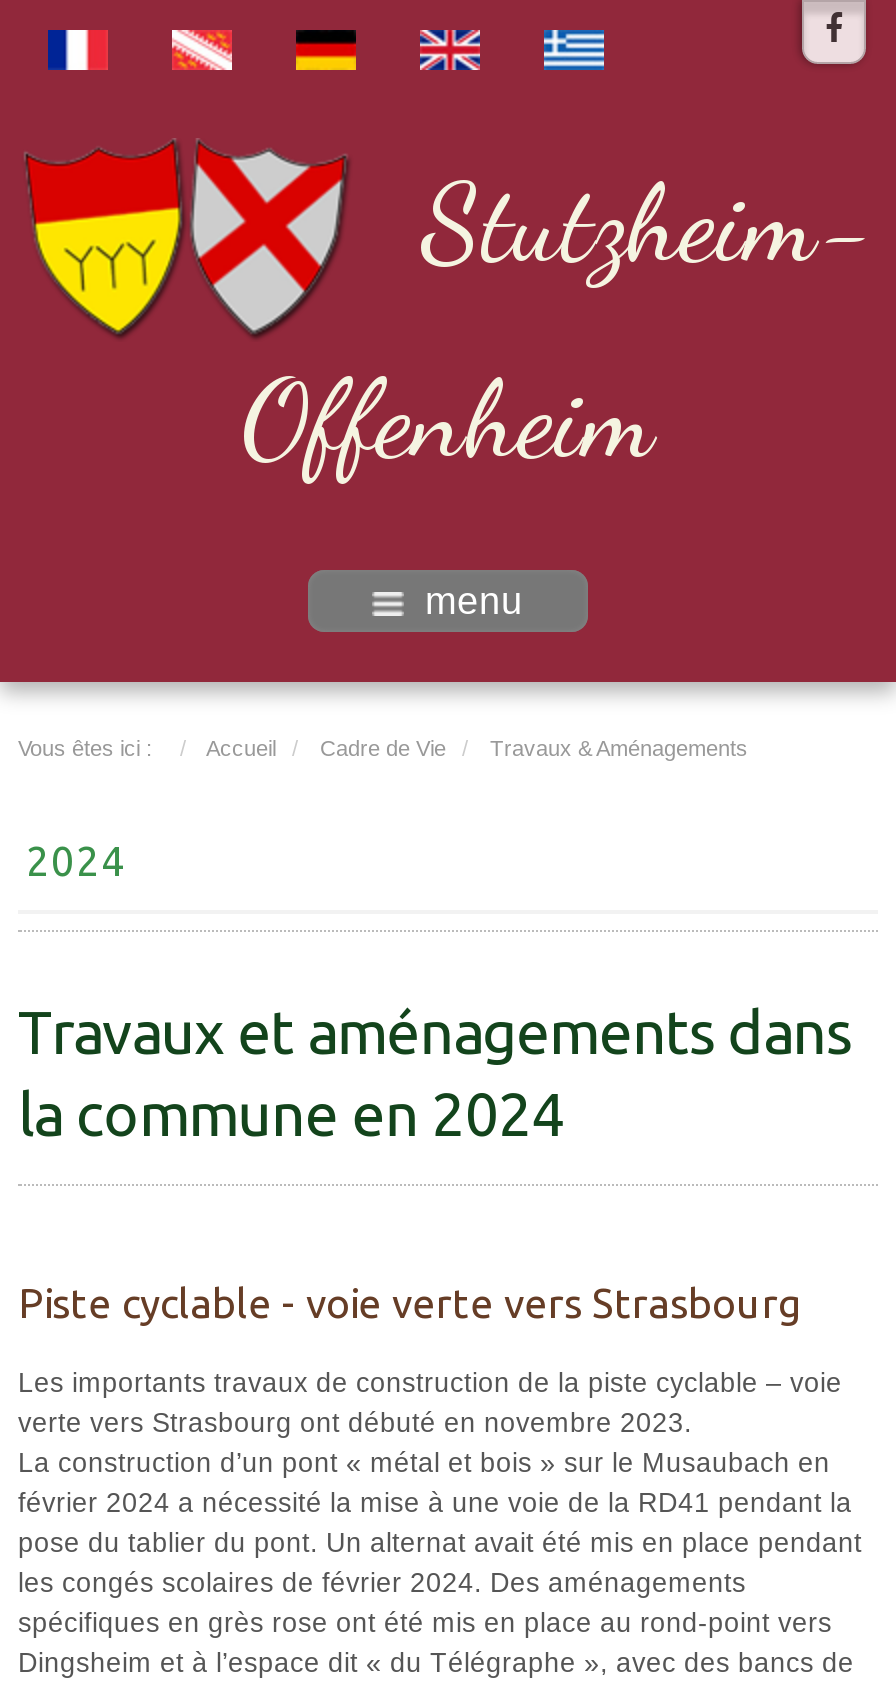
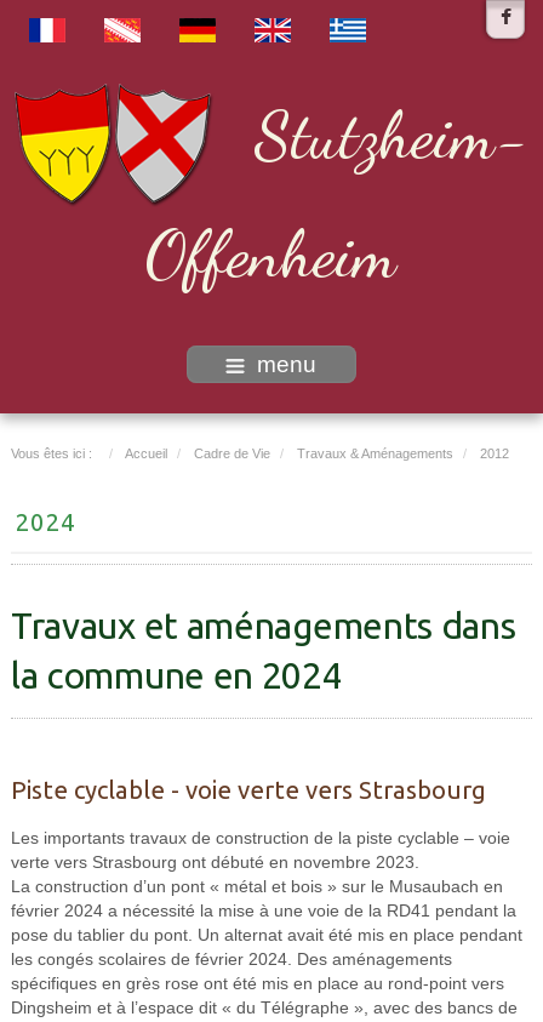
+ 2012
